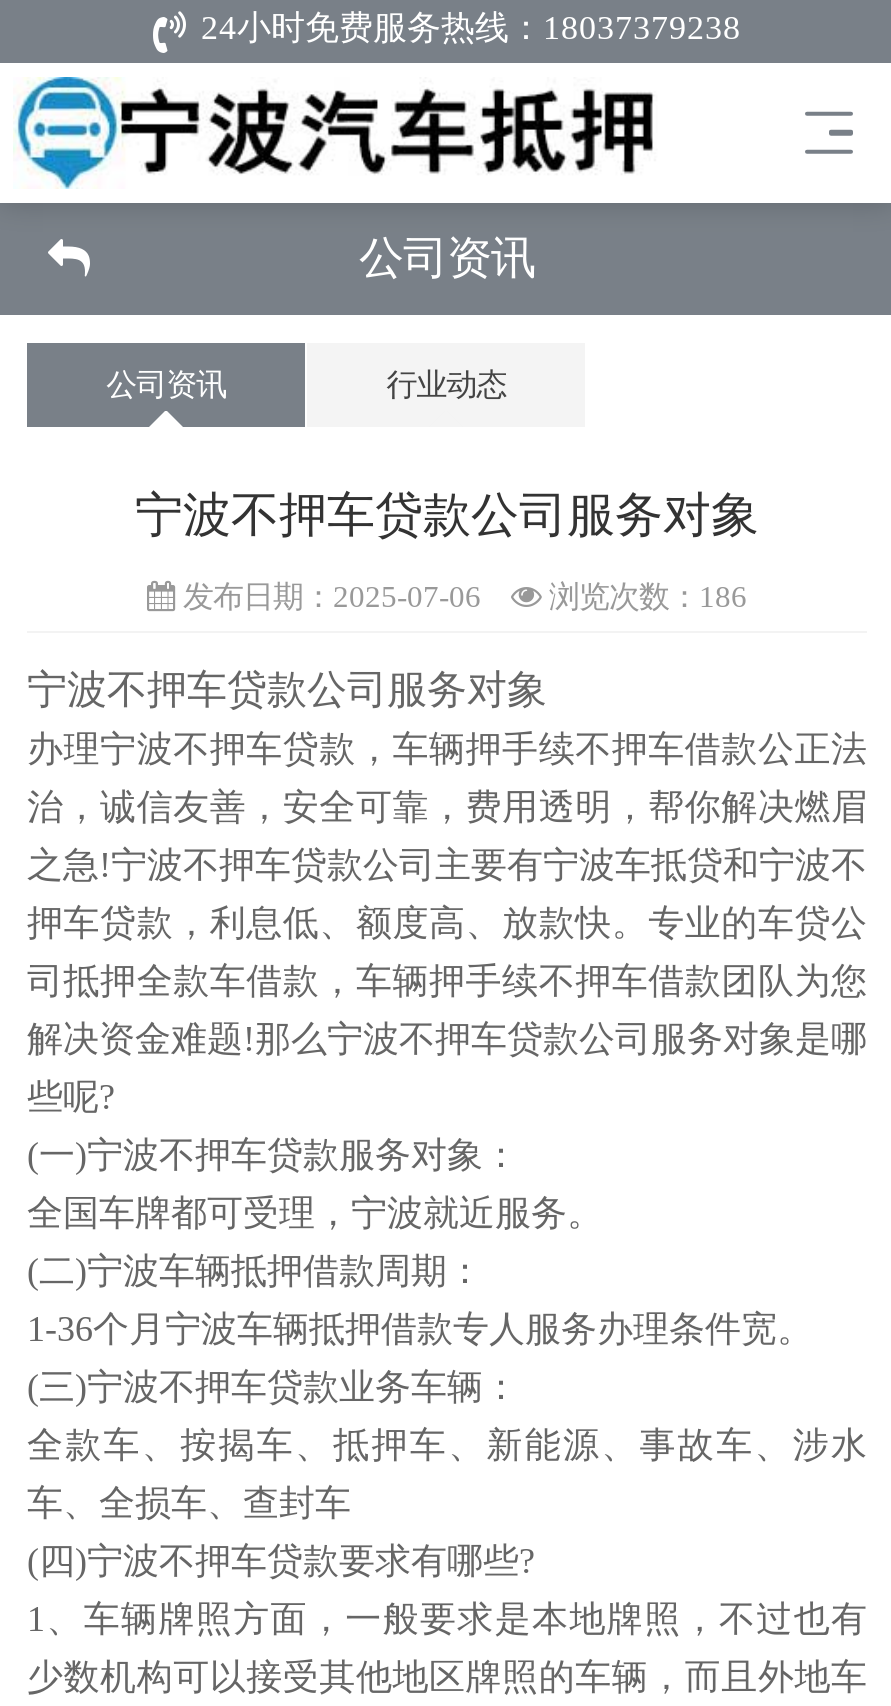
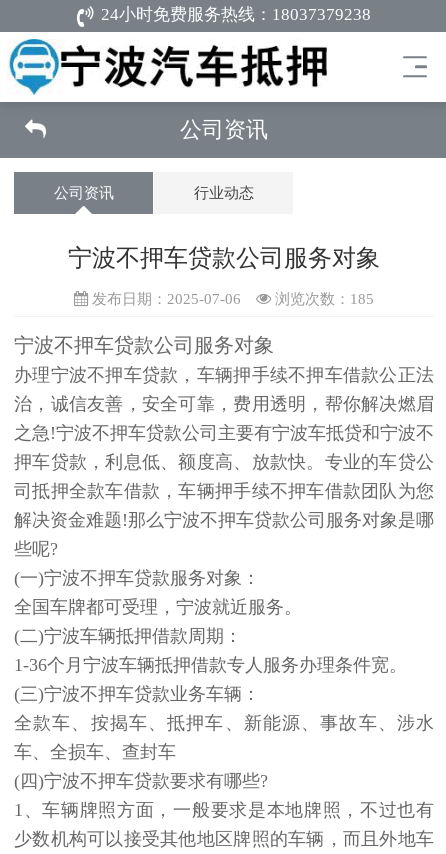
- 发布日期：2025-07-06 浏览次数：186
+ 发布日期：2025-07-06 浏览次数：185
